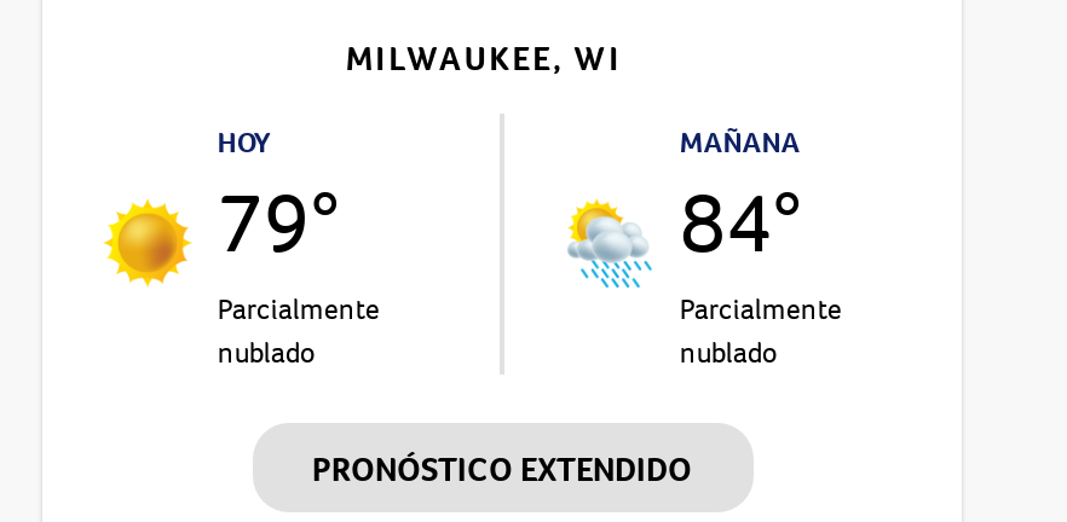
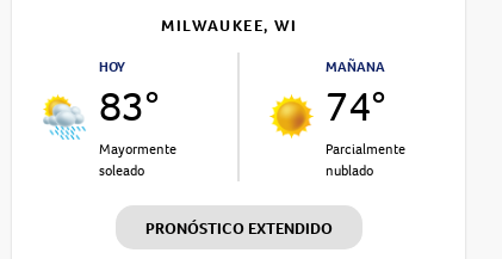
- [image]
- 79°
- Parcialmente
- nublado
+ [image]
+ 83°
+ Mayormente
+ soleado

- [image]
- 84°
+ [image]
+ 74°
